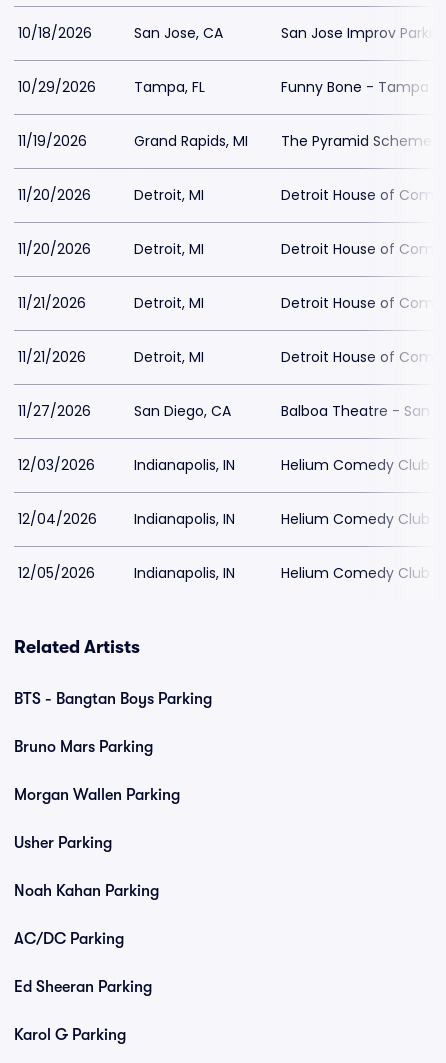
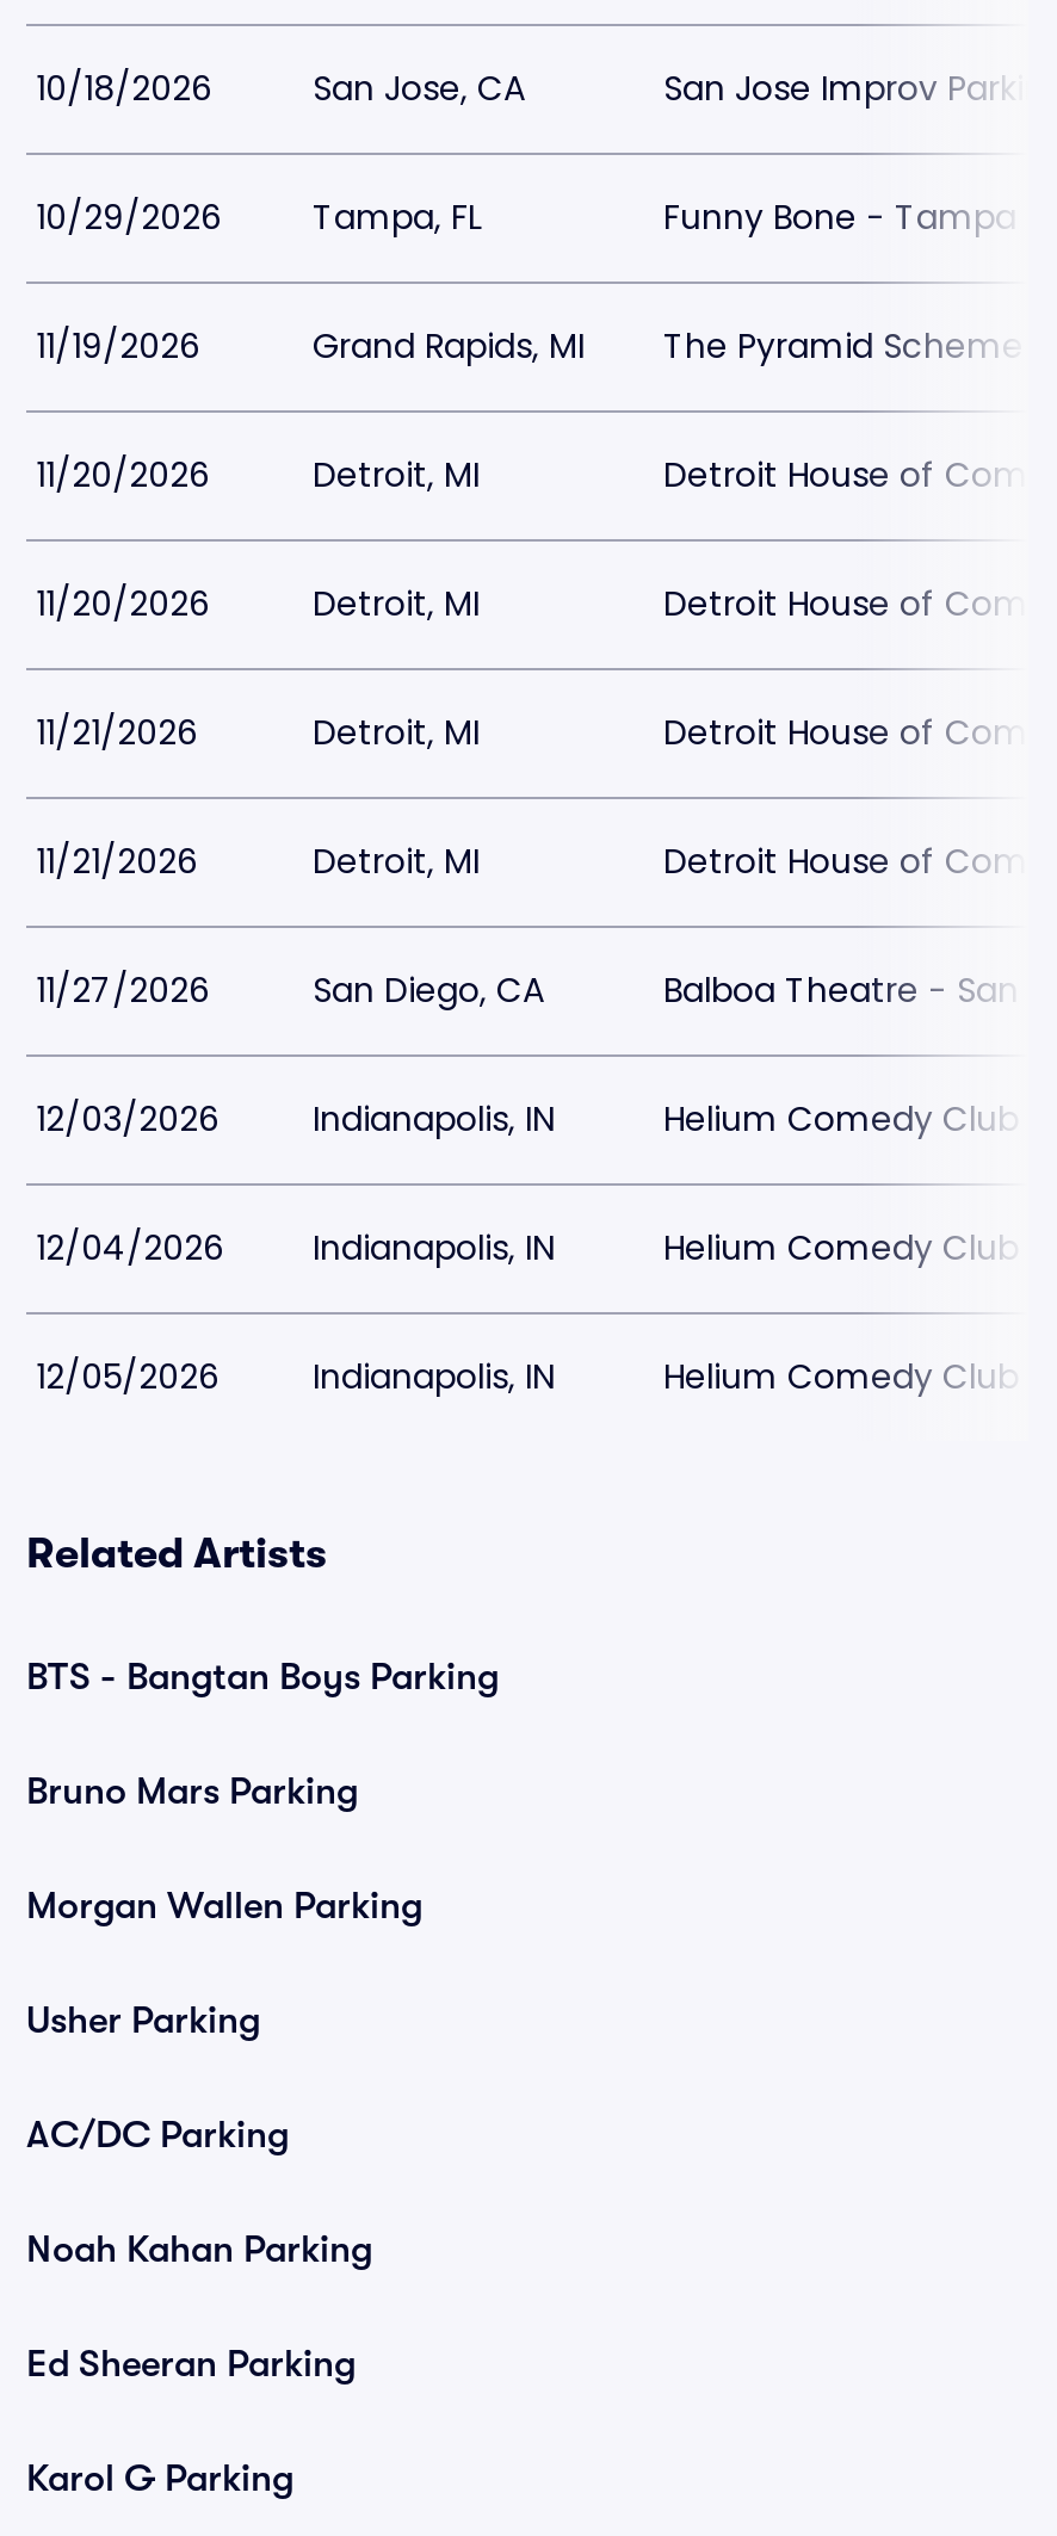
moved down: Noah Kahan Parking

moved up: AC/DC Parking
